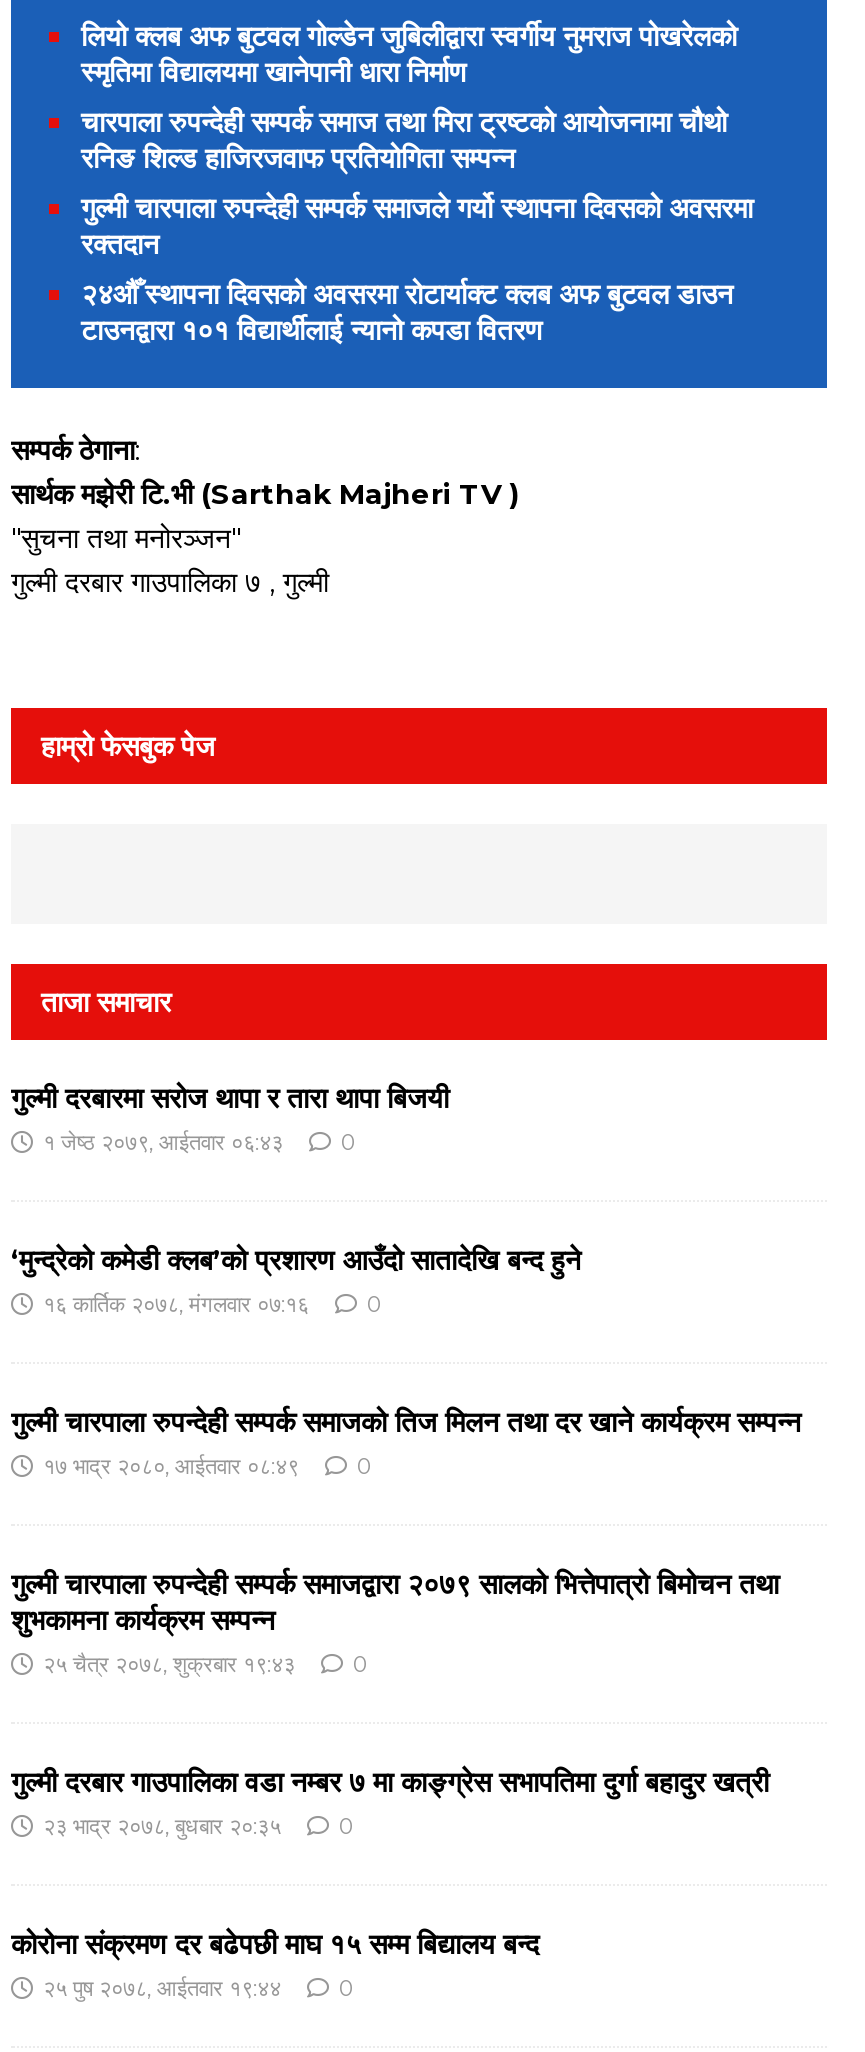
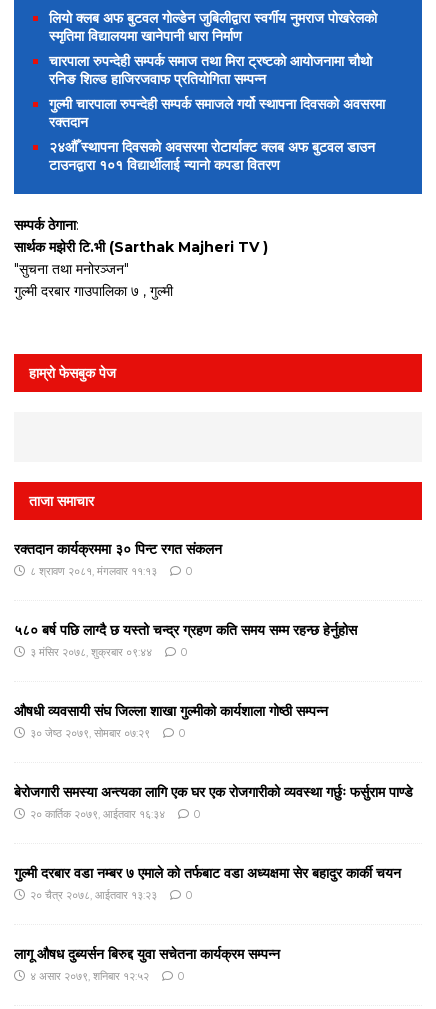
- गुल्मी दरबारमा सरोज थापा र तारा थापा बिजयी
- १ जेष्ठ २०७९, आईतवार ०६:४३
+ रक्तदान कार्यक्रममा ३० पिन्ट रगत संकलन
+ ८ श्रावण २०८१, मंगलवार ११:१३

- ‘मुन्द्रेको कमेडी क्लब’को प्रशारण आउँदो सातादेखि बन्द हुने
- १६ कार्तिक २०७८, मंगलवार ०७:१६
+ ५८० बर्ष पछि लाग्दै छ यस्तो चन्द्र ग्रहण कति समय सम्म रहन्छ हेर्नुहोस
+ ३ मंसिर २०७८, शुक्रबार ०९:४४

- गुल्मी चारपाला रुपन्देही सम्पर्क समाजको तिज मिलन तथा दर खाने कार्यक्रम सम्पन्न
- १७ भाद्र २०८०, आईतवार ०८:४९
+ औषधी व्यवसायी संघ जिल्ला शाखा गुल्मीको कार्यशाला गोष्ठी सम्पन्न
+ ३० जेष्ठ २०७९, सोमबार ०७:२९

- गुल्मी चारपाला रुपन्देही सम्पर्क समाजद्वारा २०७९ सालको भित्तेपात्रो बिमोचन तथा
- शुभकामना कार्यक्रम सम्पन्न
- २५ चैत्र २०७८, शुक्रबार १९:४३
+ बेरोजगारी समस्या अन्त्यका लागि एक घर एक रोजगारीको व्यवस्था गर्छुः फर्सुराम पाण्डे
+ २० कार्तिक २०७९, आईतवार १६:३४

- गुल्मी दरबार गाउपालिका वडा नम्बर ७ मा काङ्ग्रेस सभापतिमा दुर्गा बहादुर खत्री
- २३ भाद्र २०७८, बुधबार २०:३५
+ गुल्मी दरबार वडा नम्बर ७ एमाले को तर्फबाट वडा अध्यक्षमा सेर बहादुर कार्की चयन
+ २० चैत्र २०७८, आईतवार १३:२३

- कोरोना संक्रमण दर बढेपछी माघ १५ सम्म बिद्यालय बन्द
- २५ पुष २०७८, आईतवार १९:४४
+ लागू औषध दुब्यर्सन बिरुद्द युवा सचेतना कार्यक्रम सम्पन्न
+ ४ असार २०७९, शनिबार १२:५२
